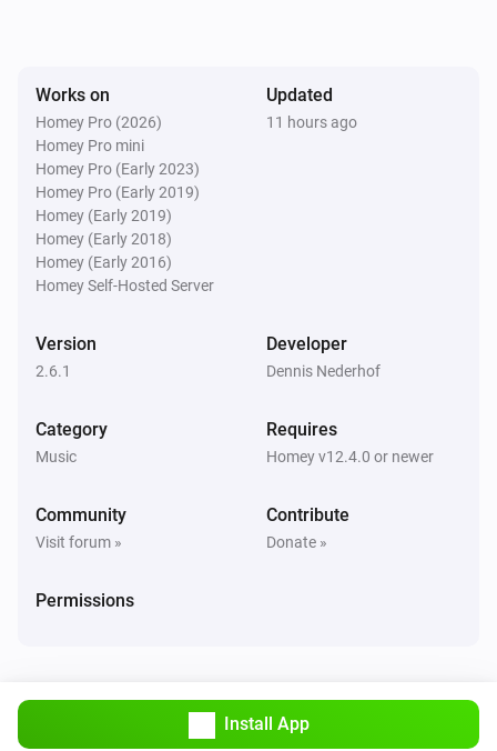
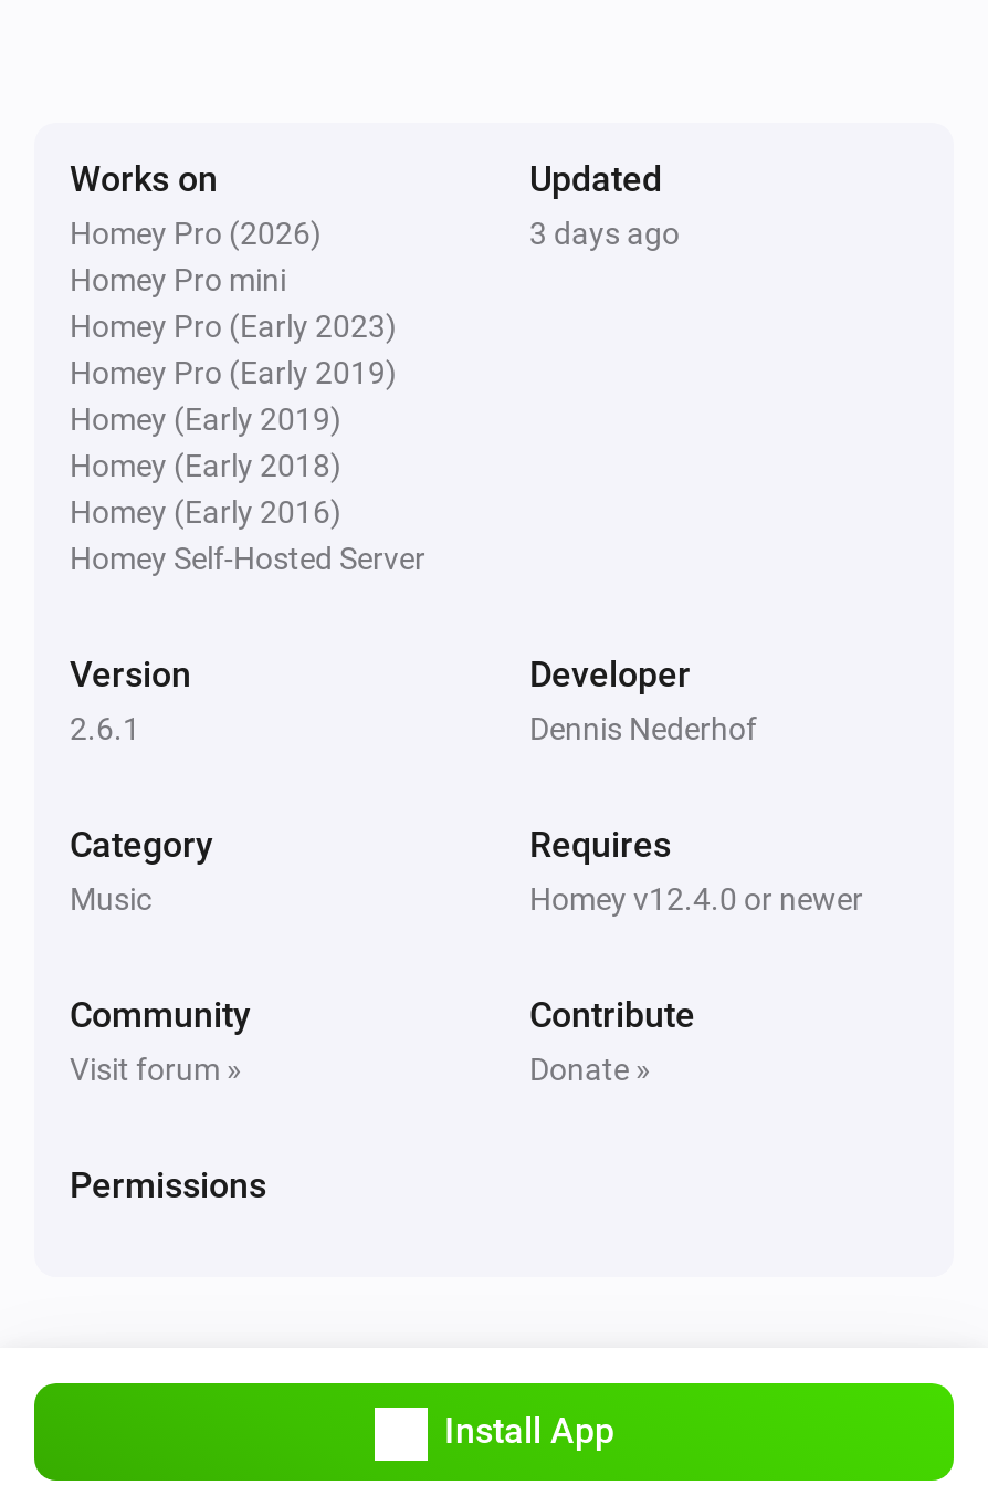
- 11 hours ago
+ 3 days ago
